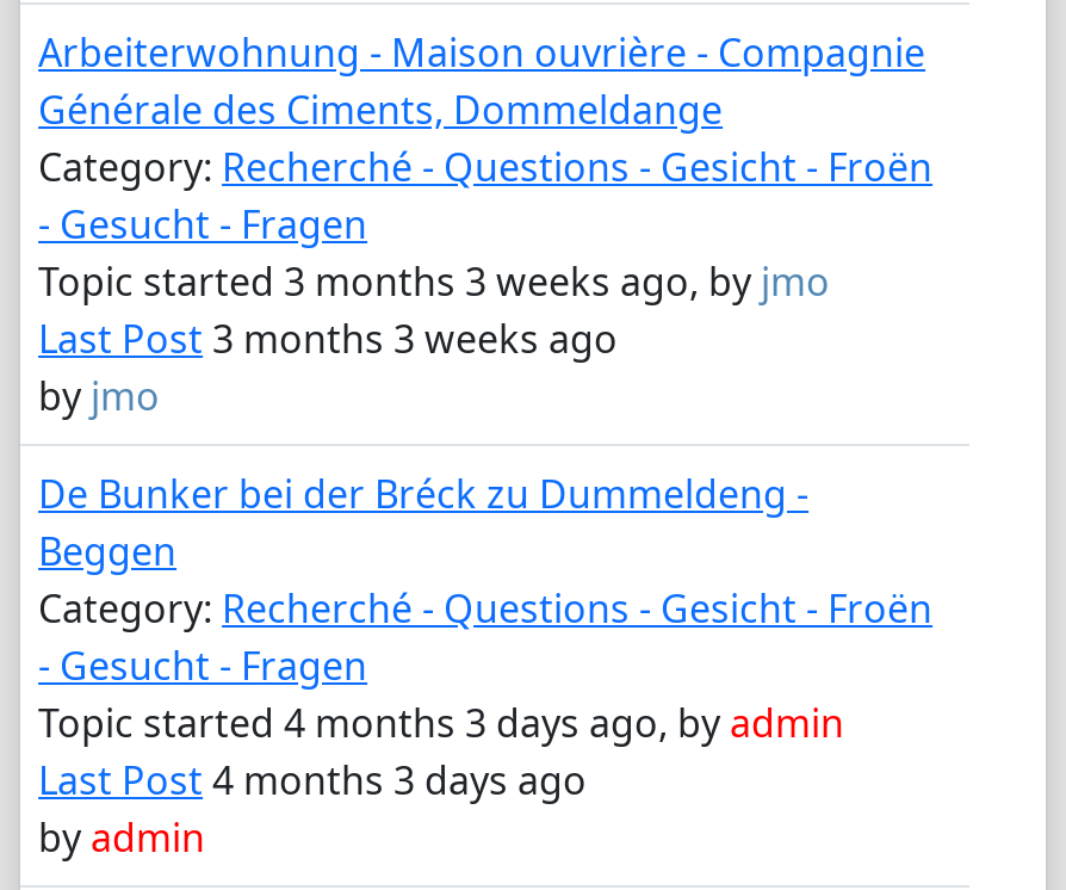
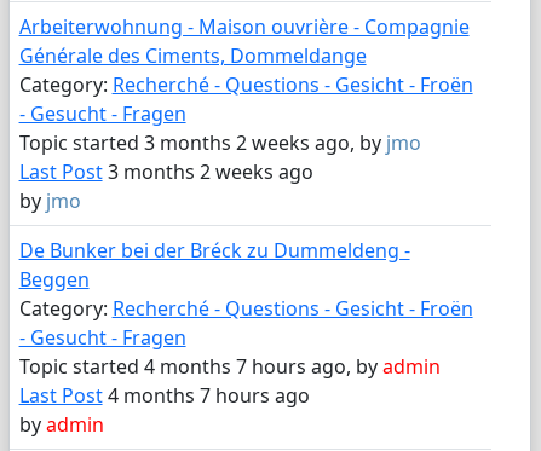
- Topic started 3 months 3 weeks ago, by jmo
+ Topic started 3 months 2 weeks ago, by jmo

- Last Post 3 months 3 weeks ago
+ Last Post 3 months 2 weeks ago

- Topic started 4 months 3 days ago, by admin
+ Topic started 4 months 7 hours ago, by admin

- Last Post 4 months 3 days ago
+ Last Post 4 months 7 hours ago
